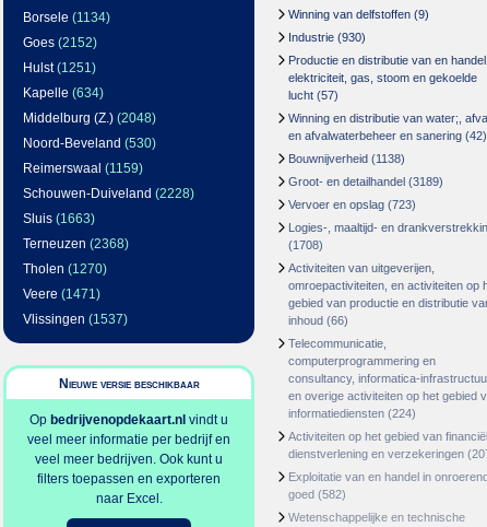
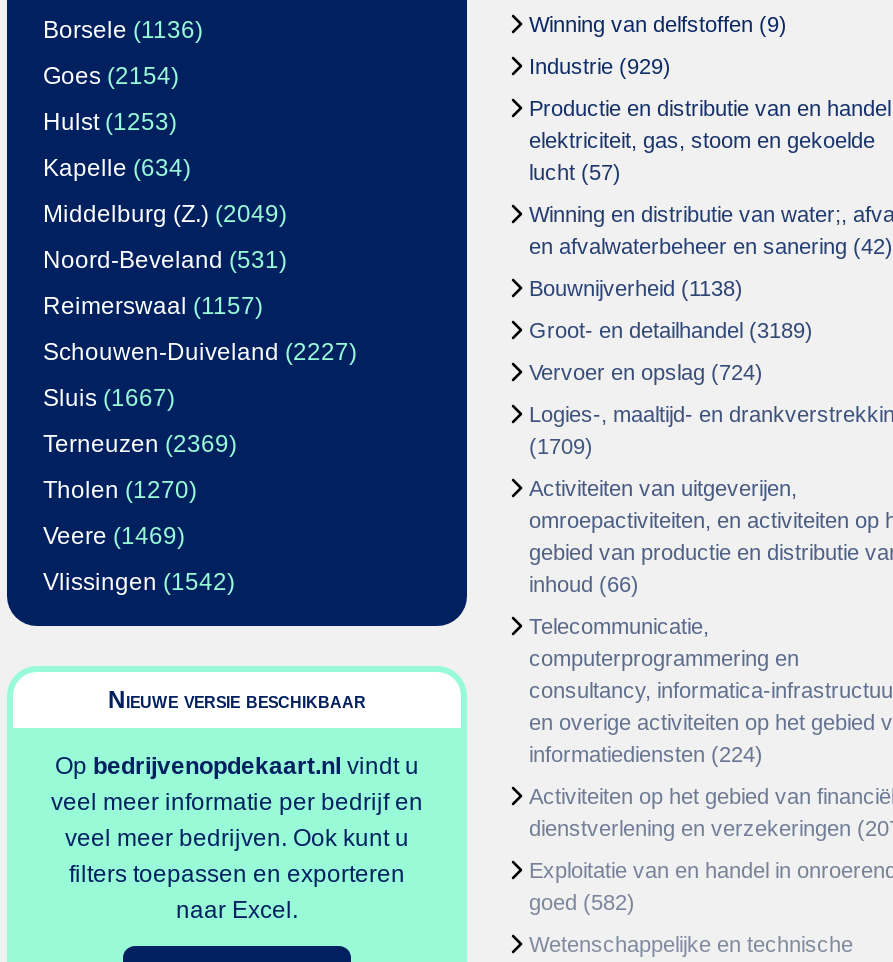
- Borsele (1134)
+ Borsele (1136)

- Goes (2152)
+ Goes (2154)

- Industrie (930)
+ Industrie (929)

- Hulst (1251)
+ Hulst (1253)

- Middelburg (Z.) (2048)
+ Middelburg (Z.) (2049)

- Noord-Beveland (530)
+ Noord-Beveland (531)

- Reimerswaal (1159)
+ Reimerswaal (1157)

- Schouwen-Duiveland (2228)
+ Schouwen-Duiveland (2227)

- Vervoer en opslag (723)
+ Vervoer en opslag (724)

- Sluis (1663)
+ Sluis (1667)

- Terneuzen (2368)
+ Terneuzen (2369)

- (1708)
+ (1709)

- Veere (1471)
+ Veere (1469)

- Vlissingen (1537)
+ Vlissingen (1542)
